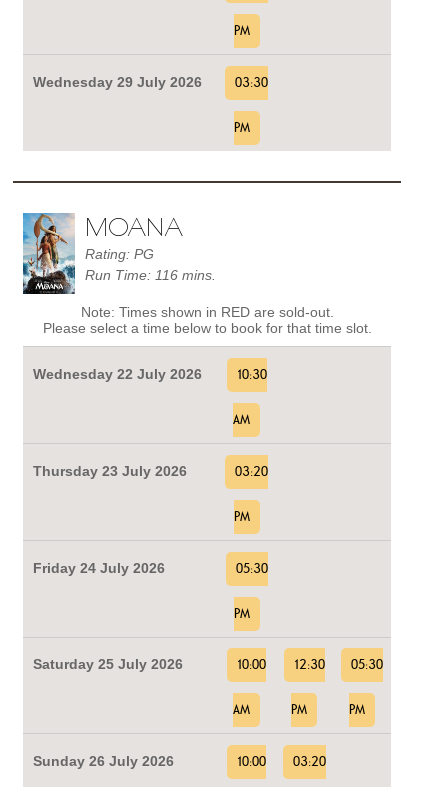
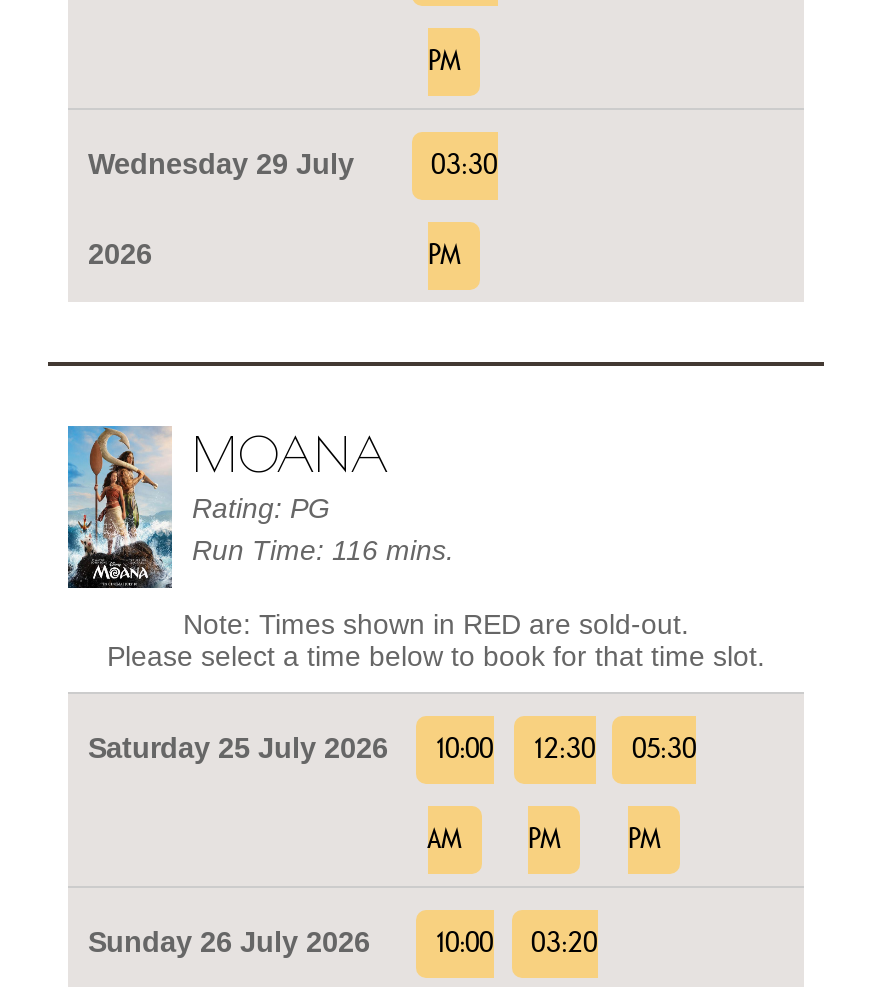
- Wednesday 22 July 2026
- 10:30
- AM
- Thursday 23 July 2026
- 03:20
- PM
- Friday 24 July 2026
- 05:30
- PM
